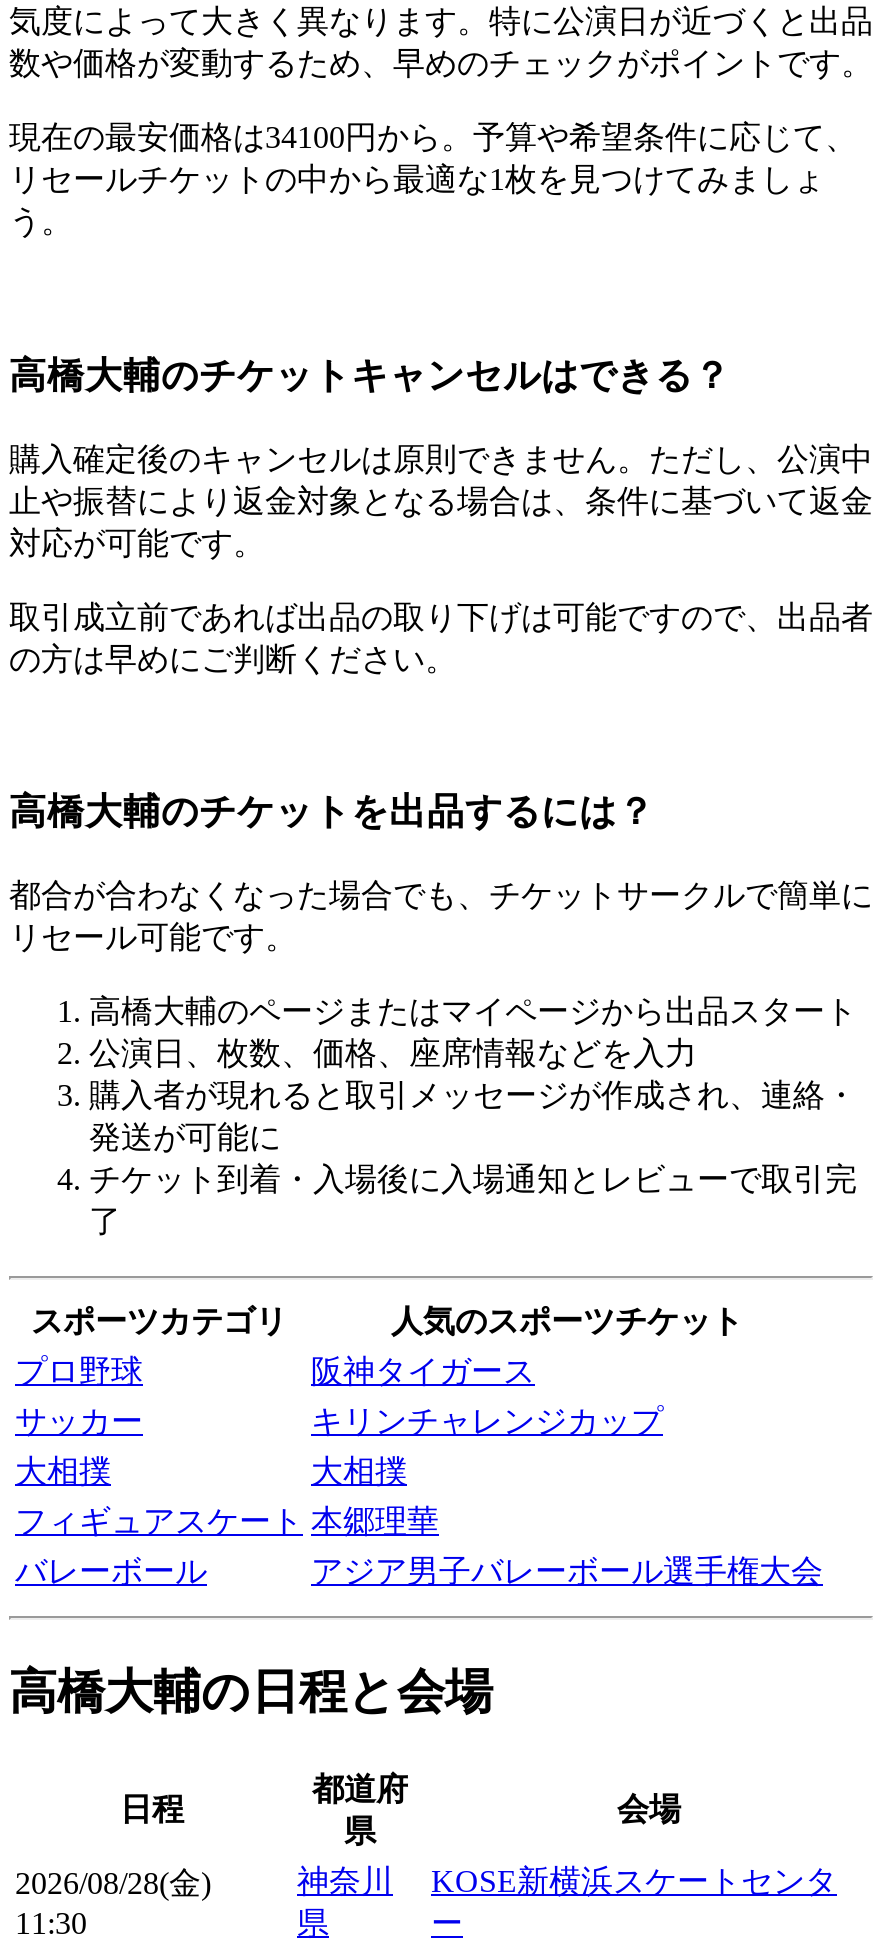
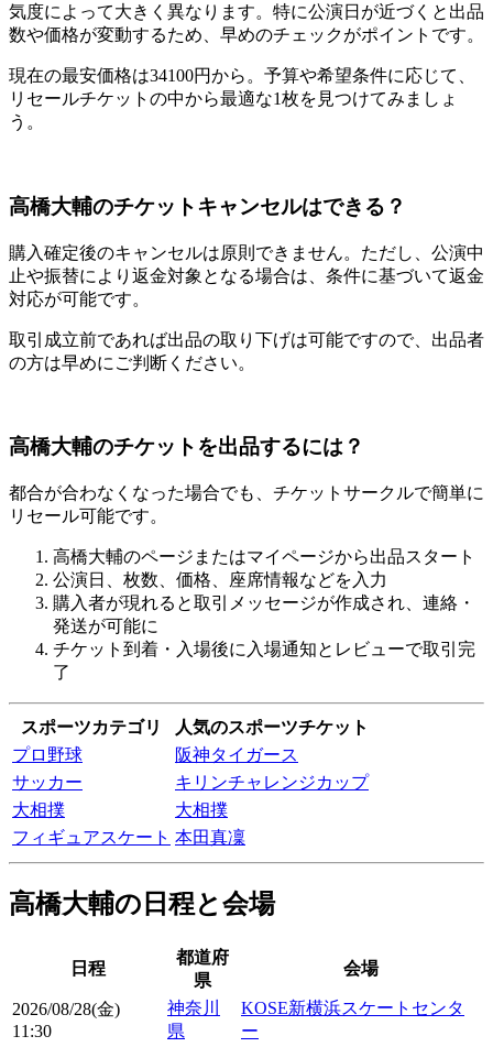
- フィギュアスケート 本郷理華
- バレーボール
- アジア男子バレーボール選手権大会
+ フィギュアスケート 本田真凜
